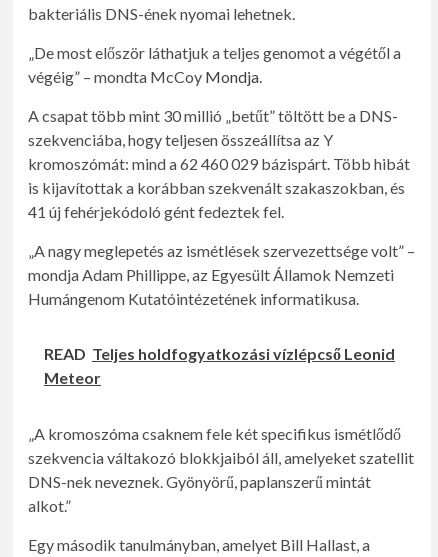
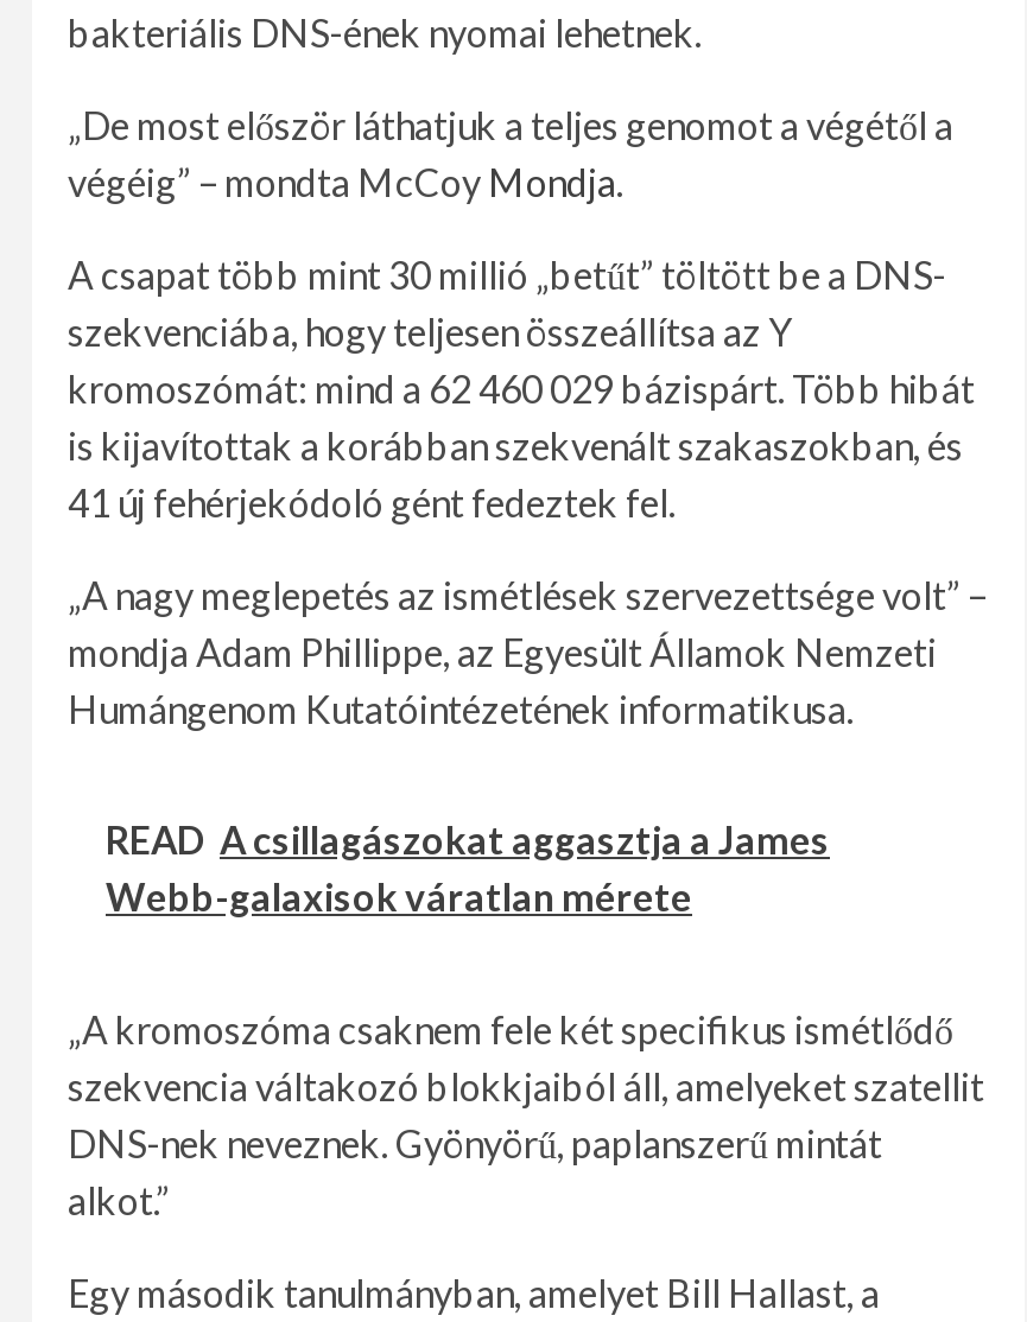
- READ Teljes holdfogyatkozási vízlépcső Leonid
- Meteor
+ READ A csillagászokat aggasztja a James
+ Webb-galaxisok váratlan mérete
